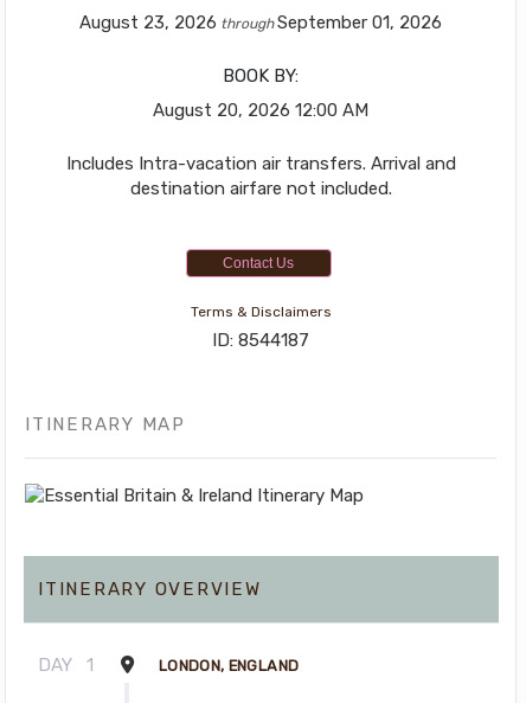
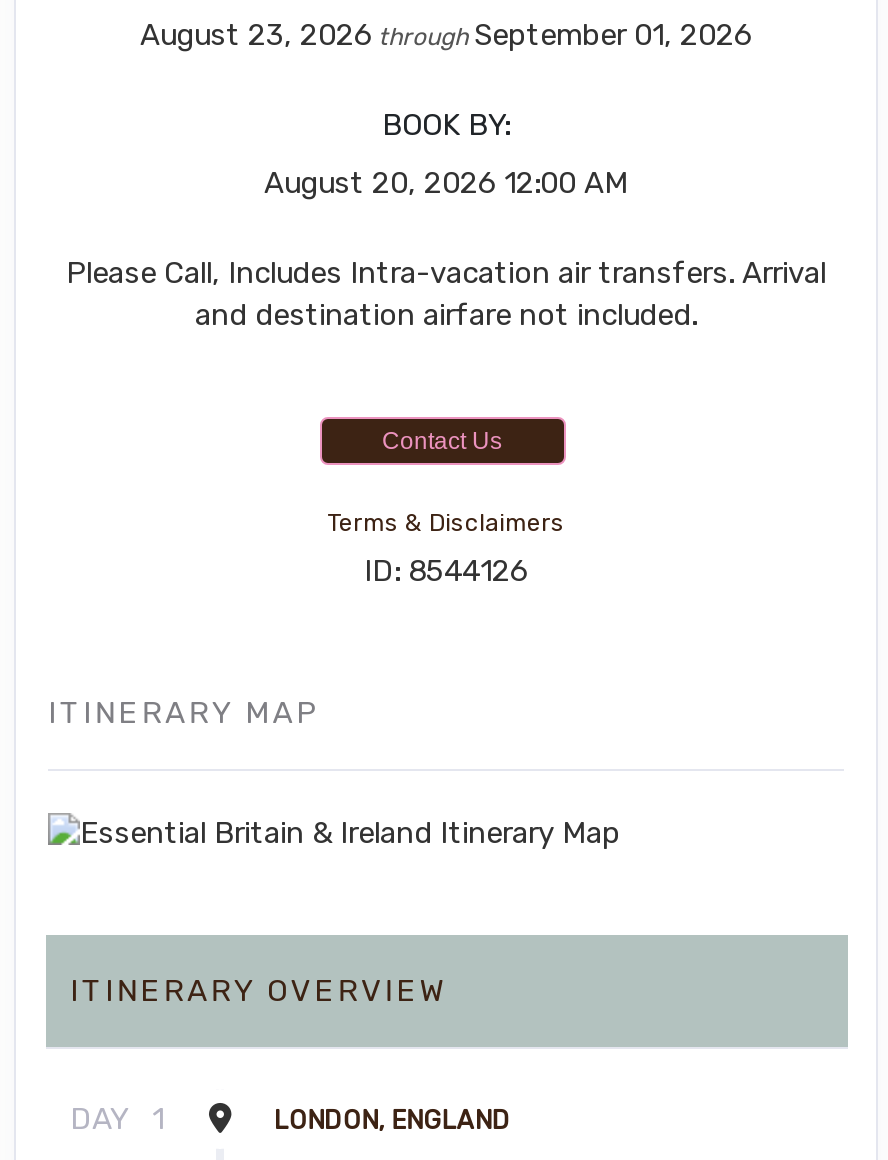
- Includes Intra-vacation air transfers. Arrival and
- destination airfare not included.
+ Please Call, Includes Intra-vacation air transfers. Arrival
+ and destination airfare not included.

- ID: 8544187
+ ID: 8544126
